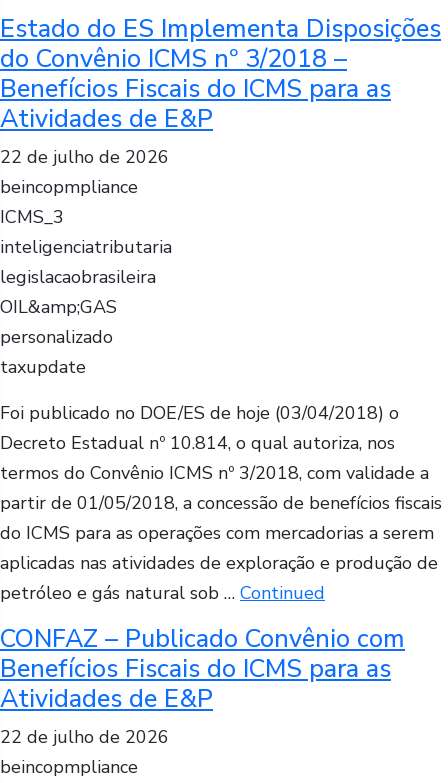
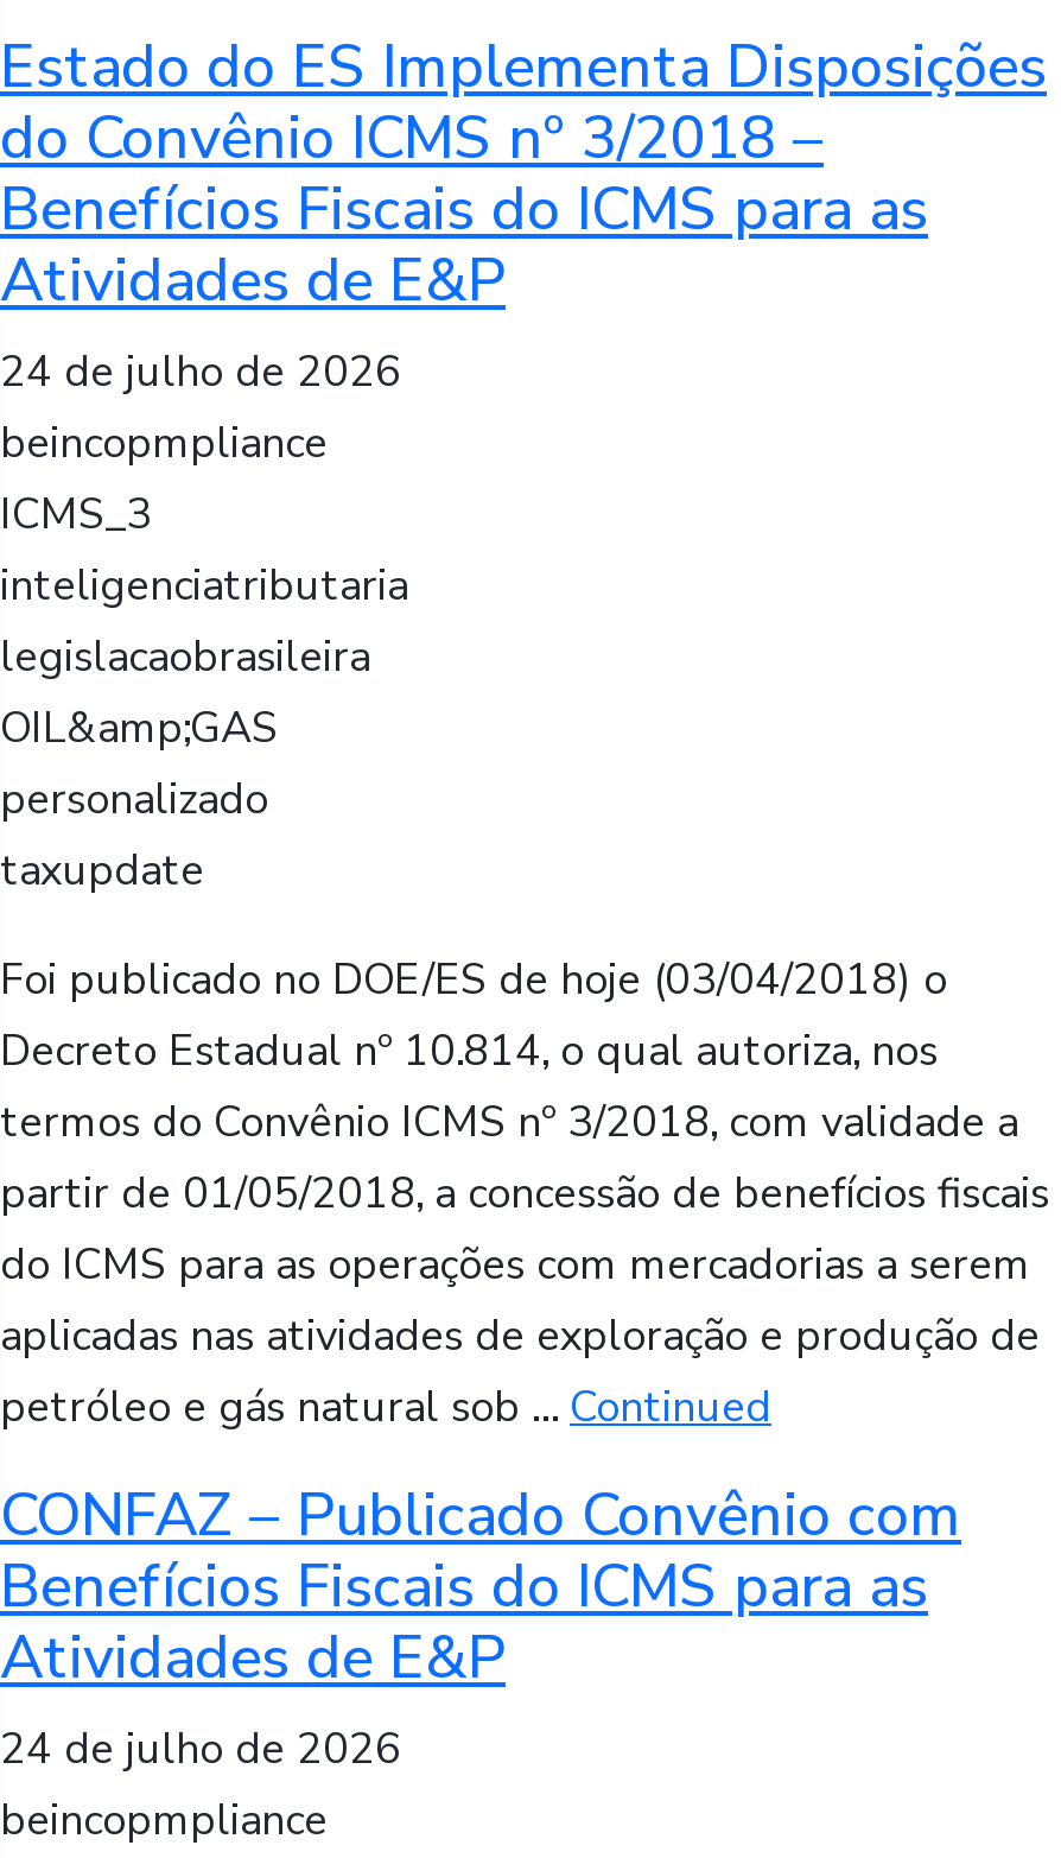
- 22 de julho de 2026
+ 24 de julho de 2026

- 22 de julho de 2026
+ 24 de julho de 2026
